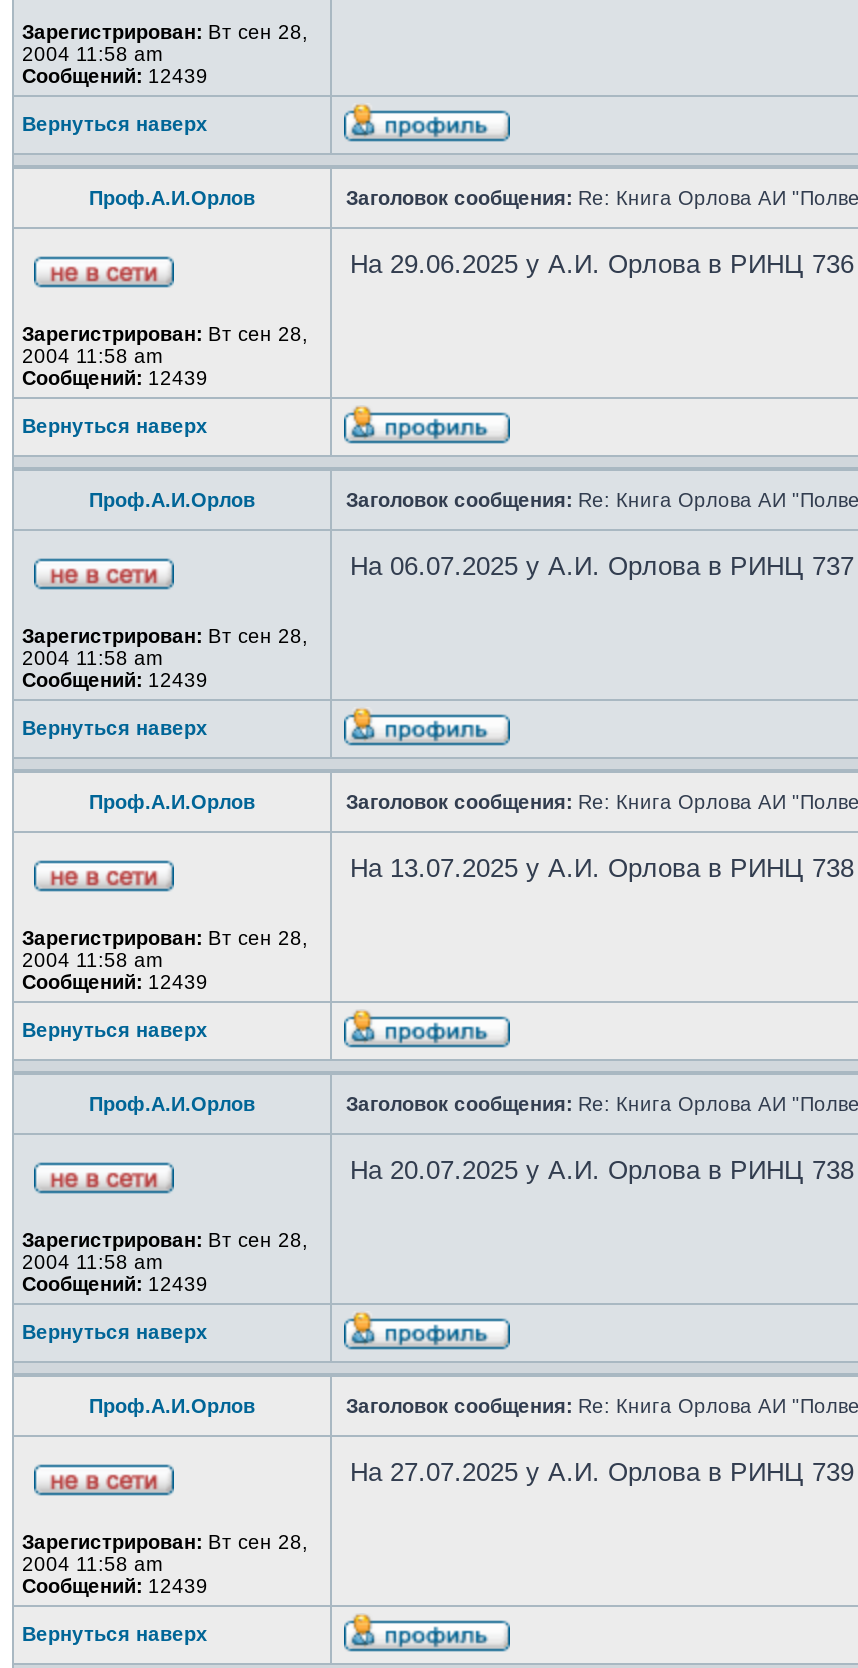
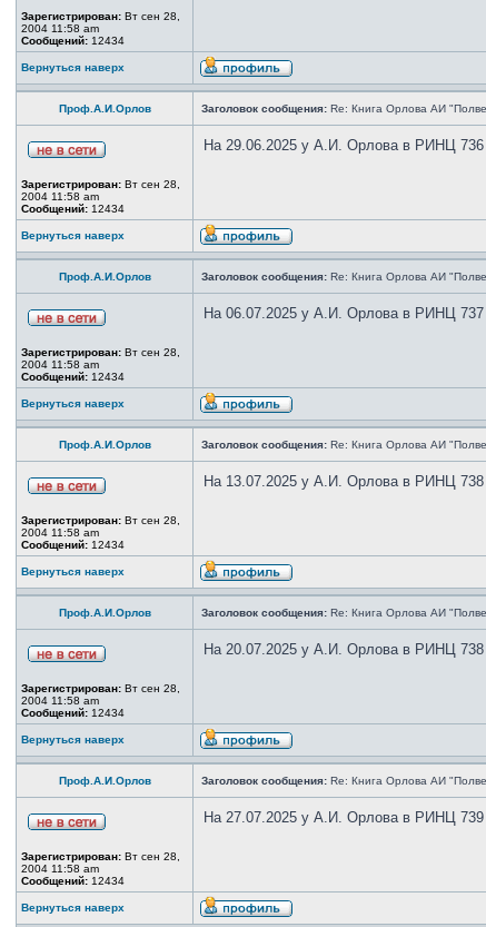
- Сообщений: 12439
+ Сообщений: 12434

- Сообщений: 12439
+ Сообщений: 12434

- Сообщений: 12439
+ Сообщений: 12434

- Сообщений: 12439
+ Сообщений: 12434

- Сообщений: 12439
+ Сообщений: 12434

- Сообщений: 12439
+ Сообщений: 12434
